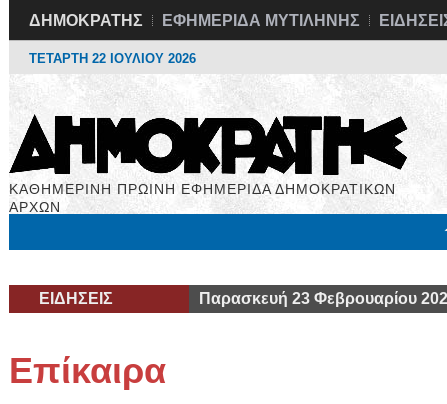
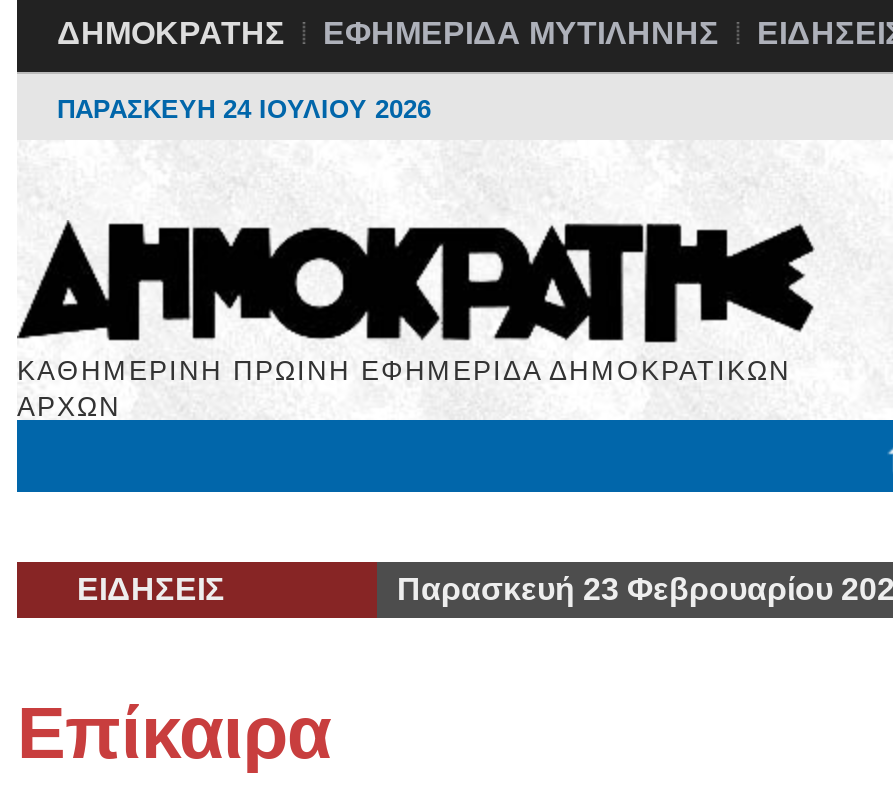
- ΤΕΤΑΡΤΗ 22 ΙΟΥΛΙΟΥ 2026
+ ΠΑΡΑΣΚΕΥΗ 24 ΙΟΥΛΙΟΥ 2026
